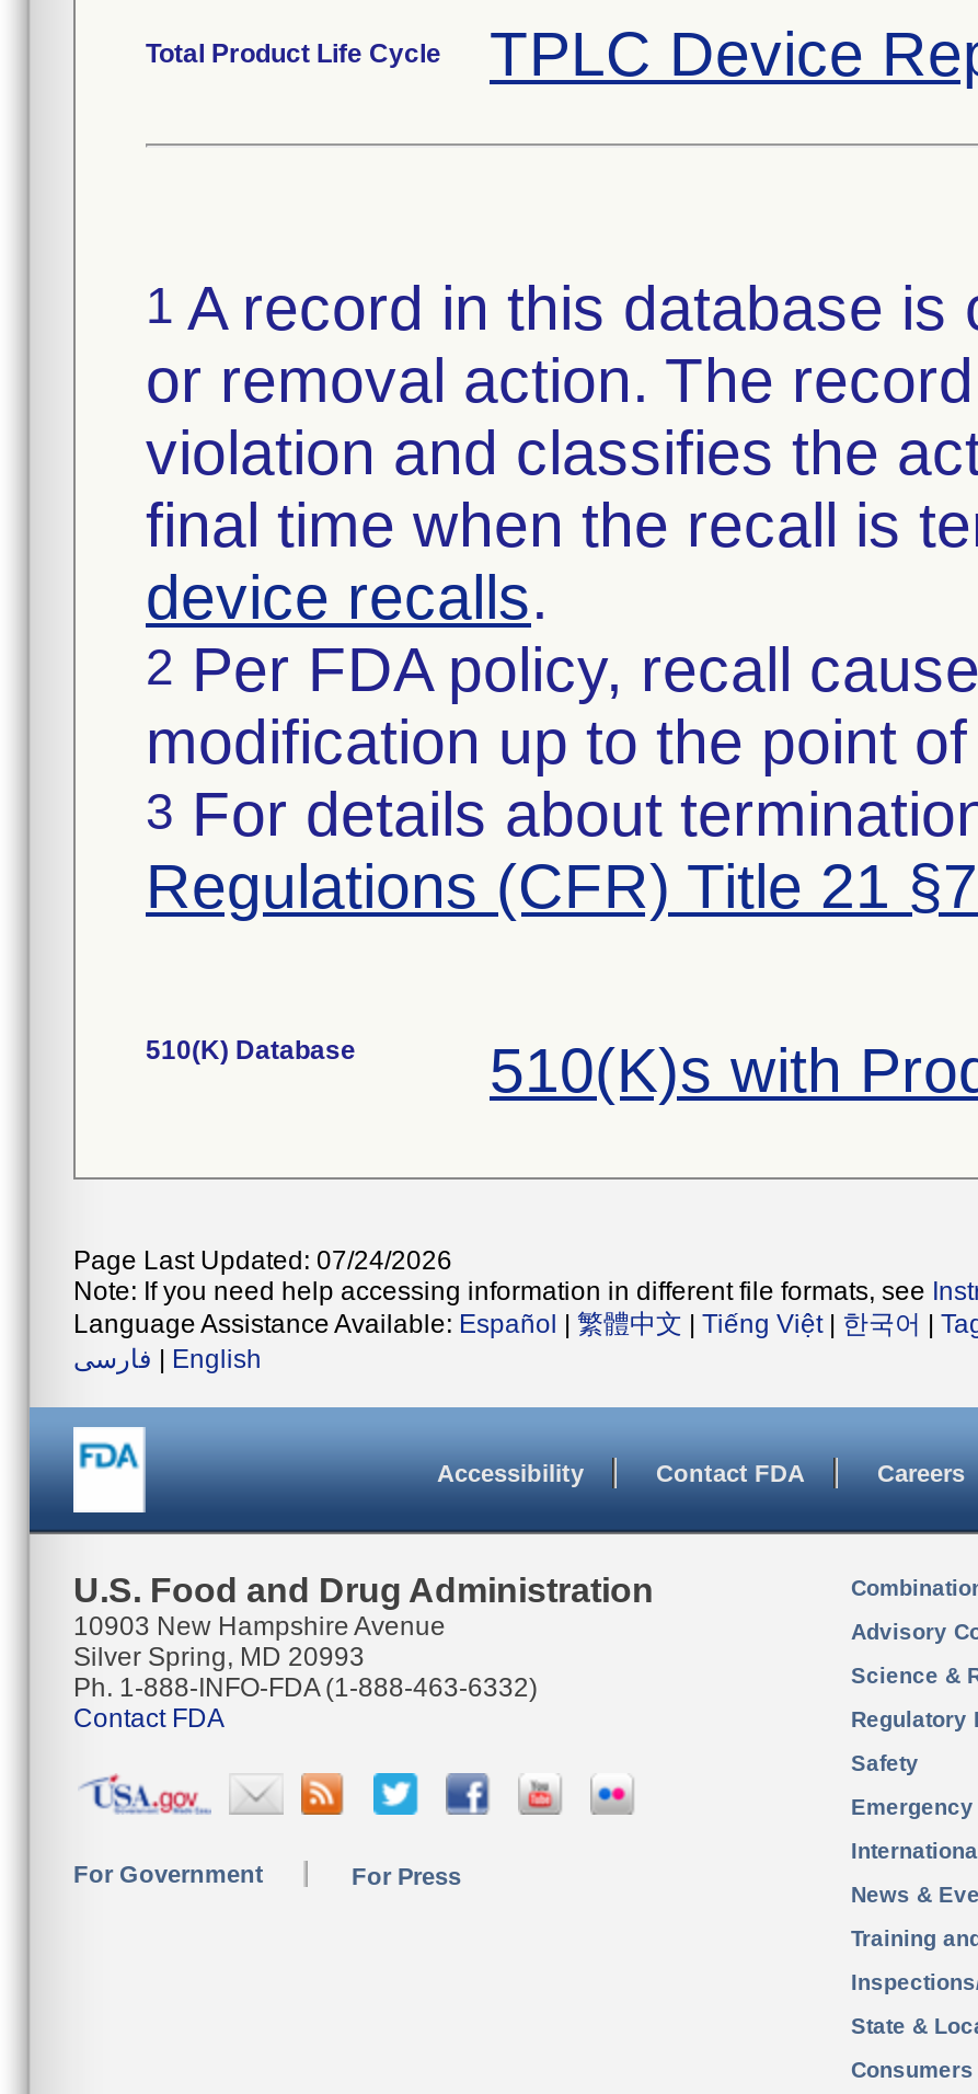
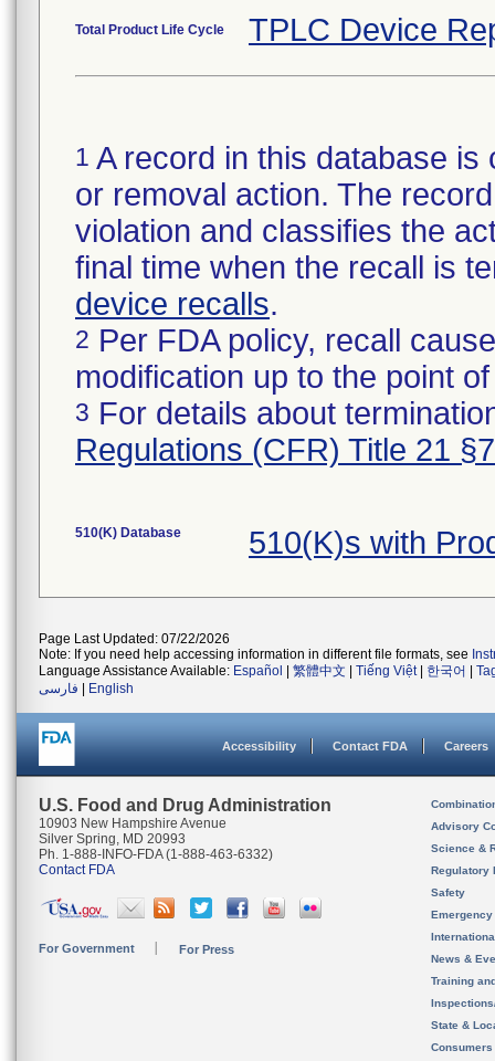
- Page Last Updated: 07/24/2026
+ Page Last Updated: 07/22/2026
